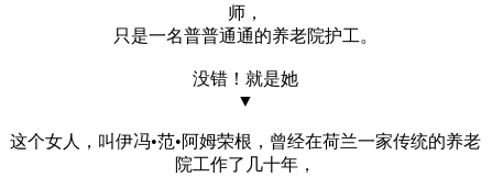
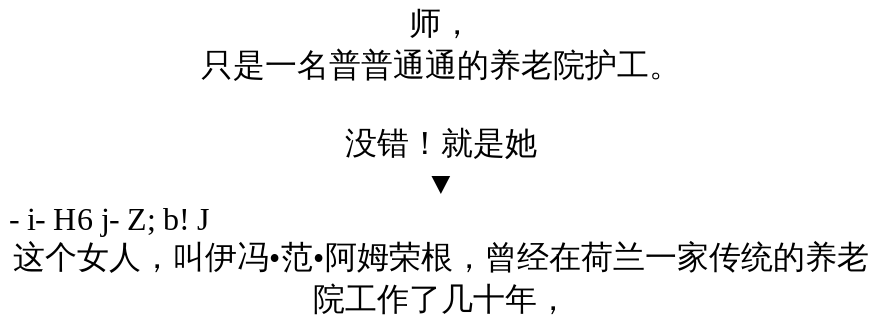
+ - i- H6 j- Z; b! J
